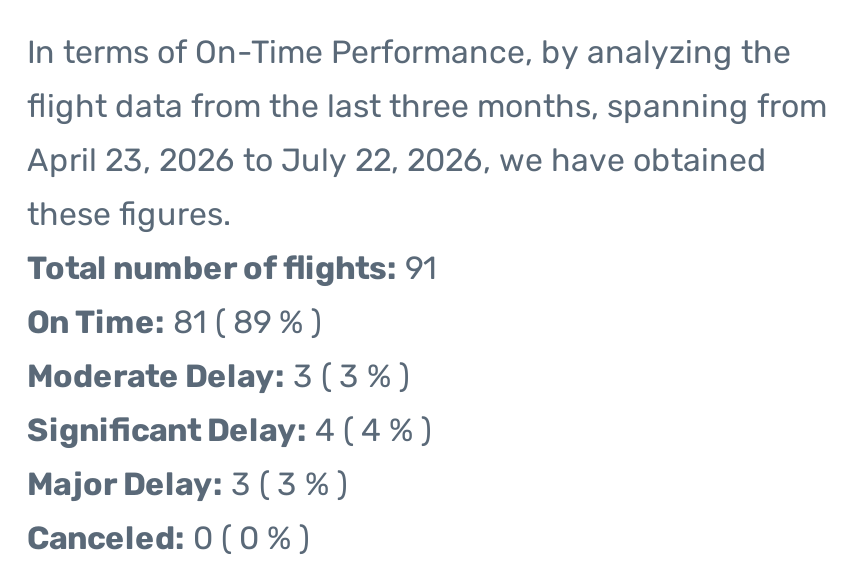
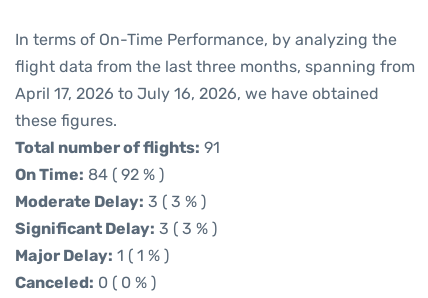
- April 23, 2026 to July 22, 2026, we have obtained
+ April 17, 2026 to July 16, 2026, we have obtained

- On Time: 81 ( 89 % )
+ On Time: 84 ( 92 % )

- Significant Delay: 4 ( 4 % )
+ Significant Delay: 3 ( 3 % )

- Major Delay: 3 ( 3 % )
+ Major Delay: 1 ( 1 % )
